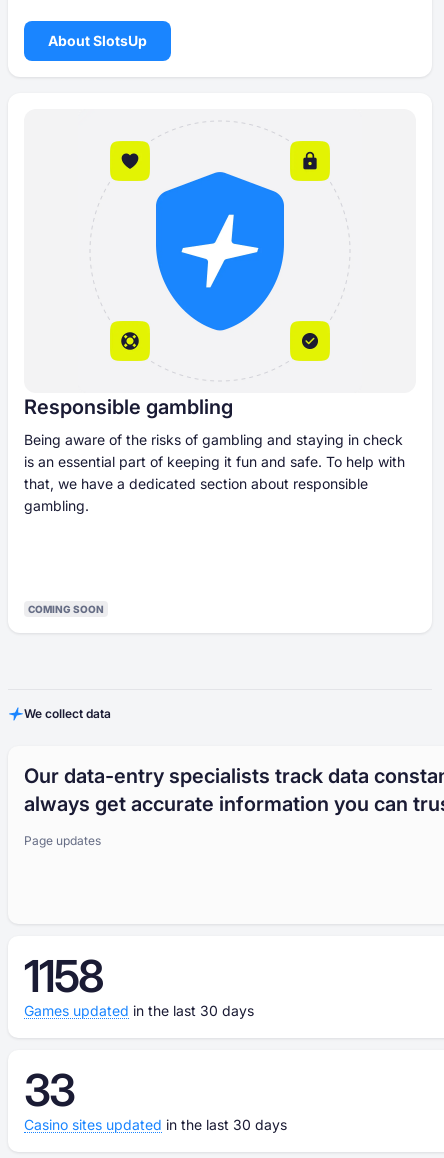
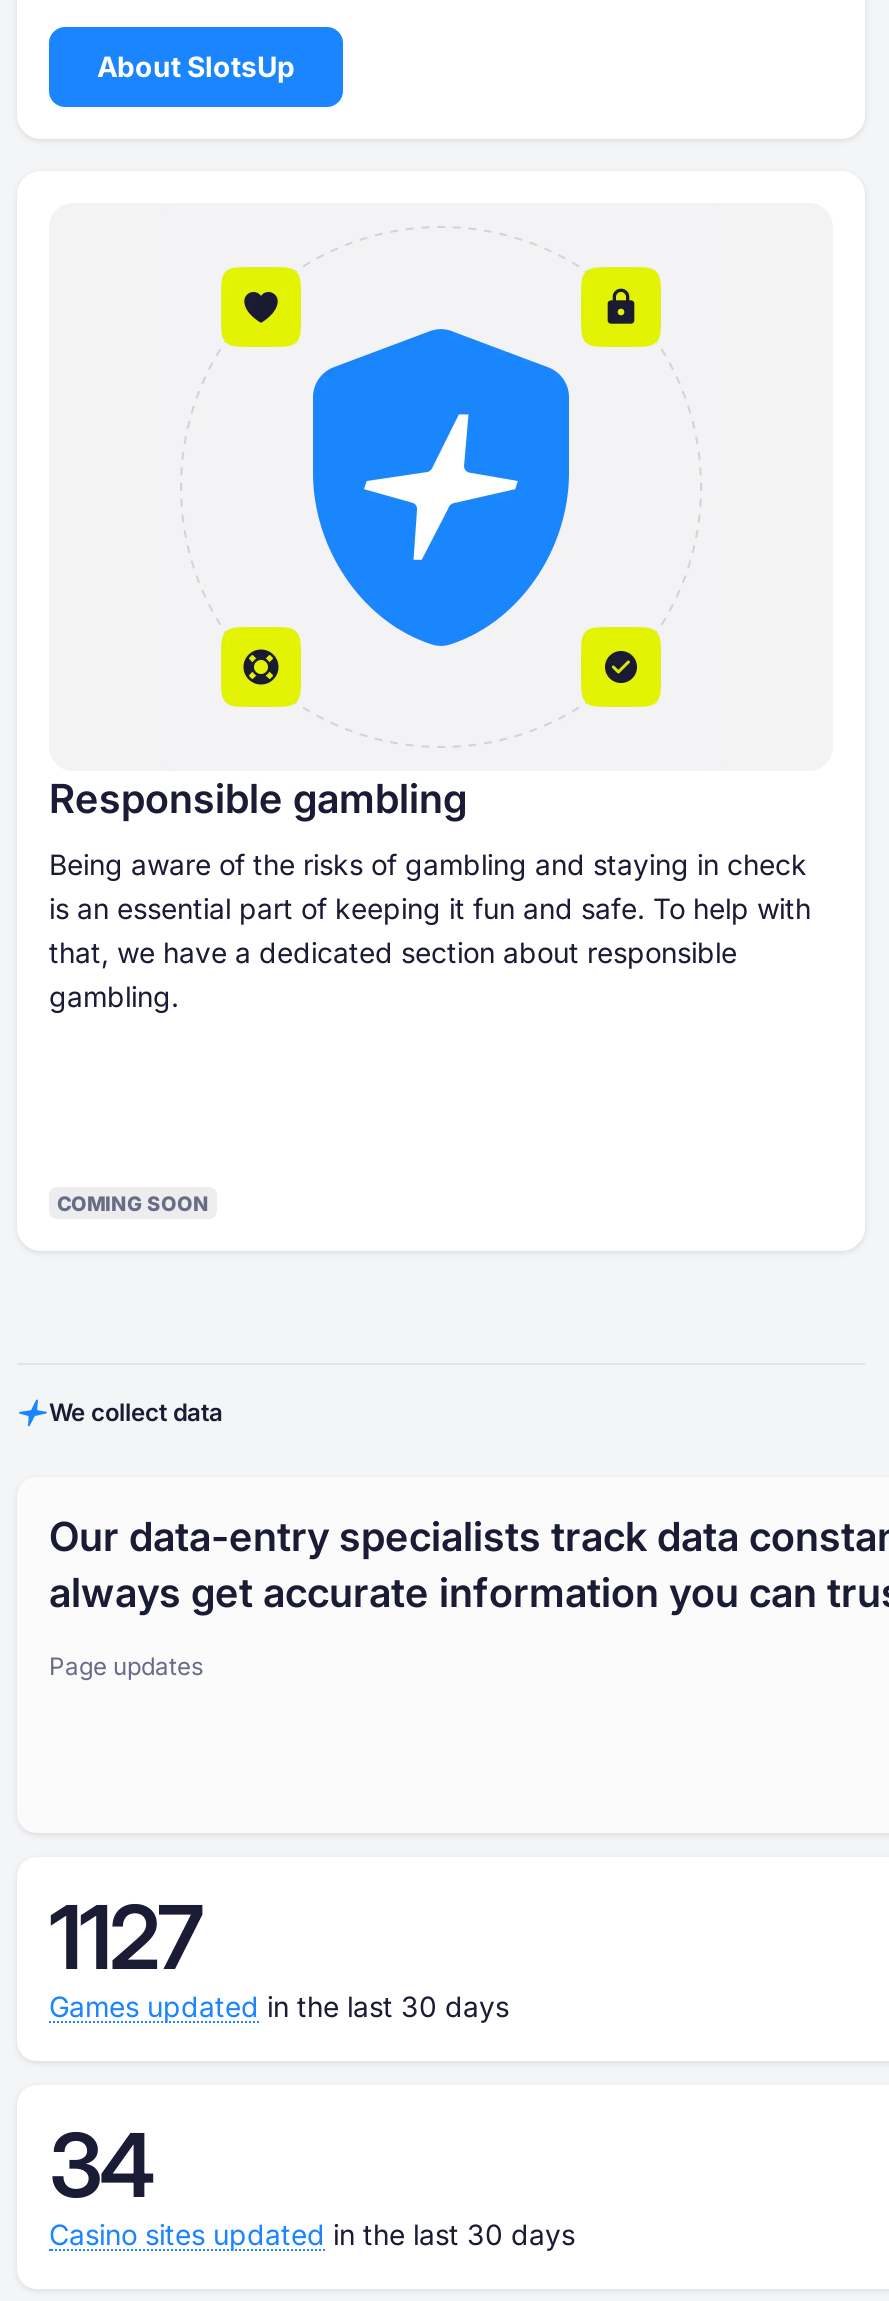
- 1158
+ 1127

- 33
+ 34
